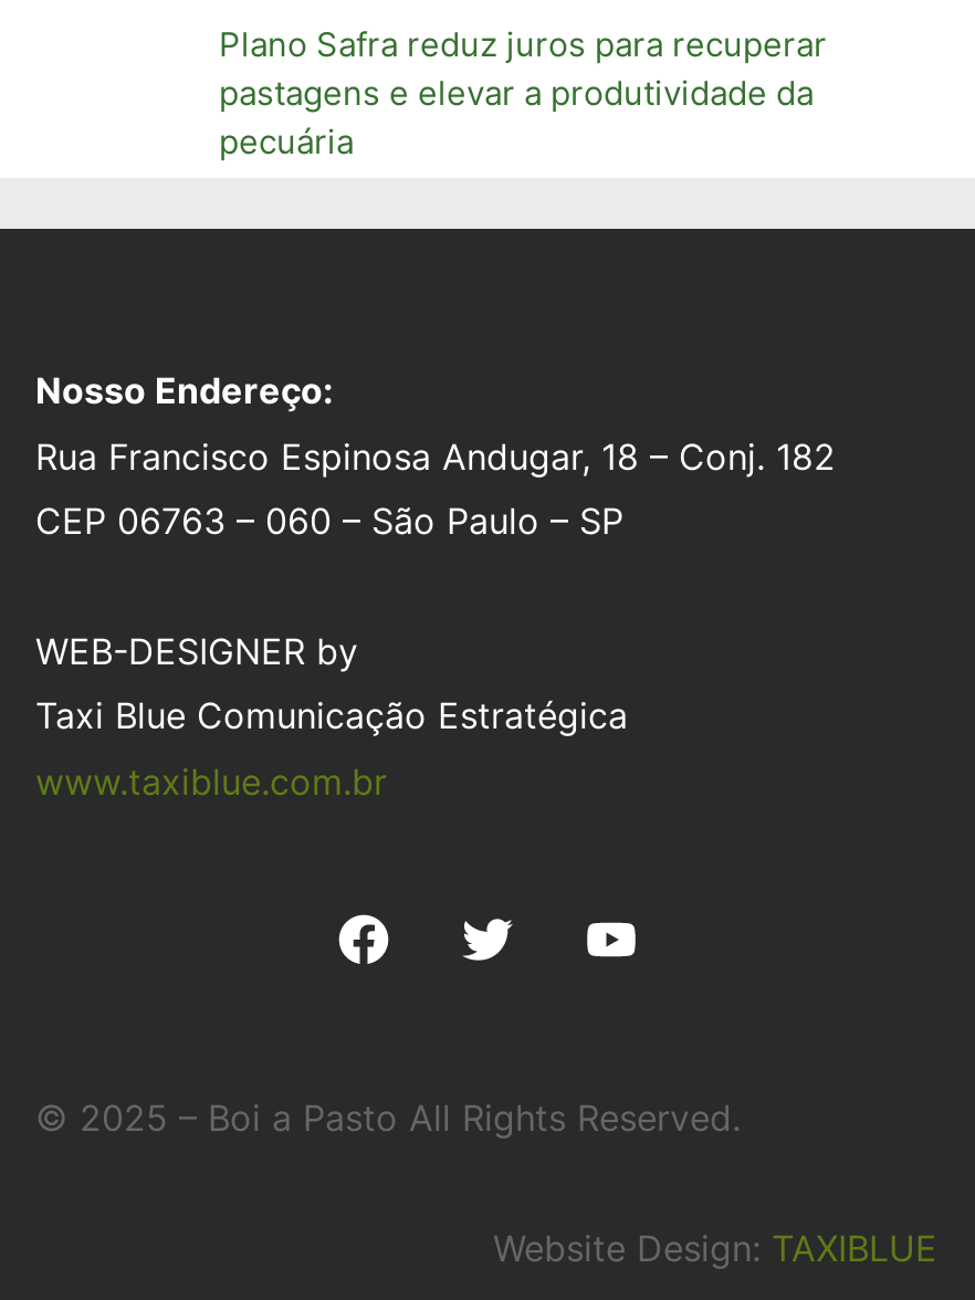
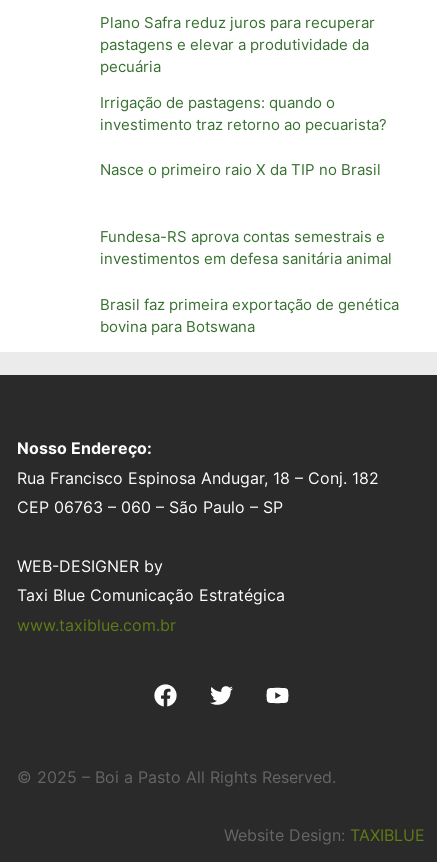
+ Irrigação de pastagens: quando o
+ investimento traz retorno ao pecuarista?
+ Nasce o primeiro raio X da TIP no Brasil

+ Fundesa-RS aprova contas semestrais e
+ investimentos em defesa sanitária animal
+ Brasil faz primeira exportação de genética
+ bovina para Botswana
